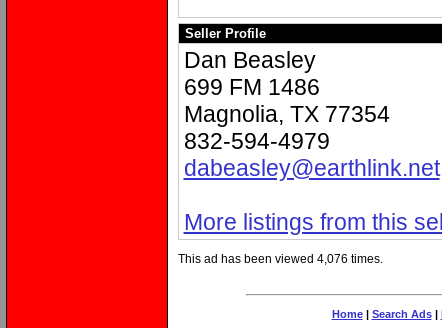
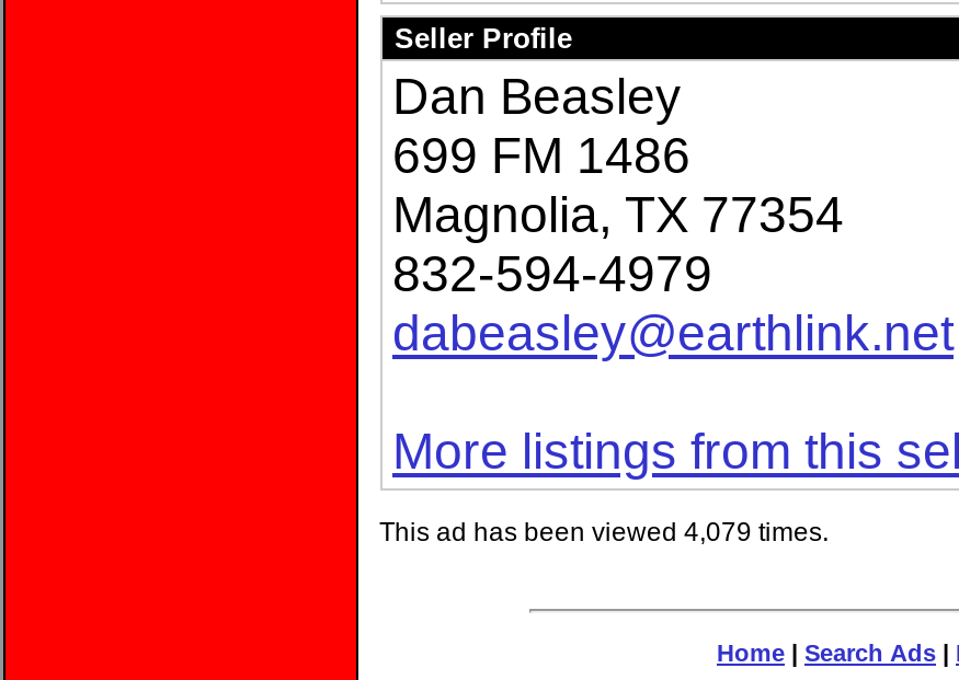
- This ad has been viewed 4,076 times.
+ This ad has been viewed 4,079 times.
